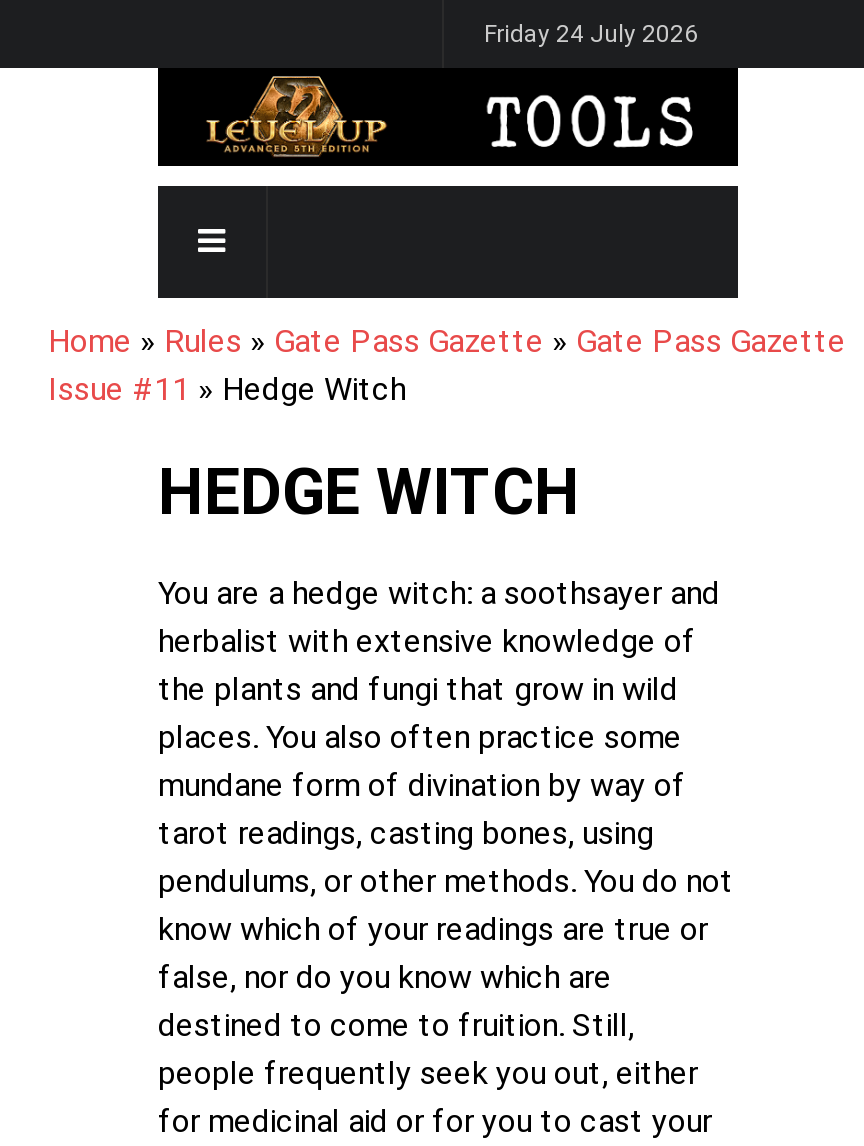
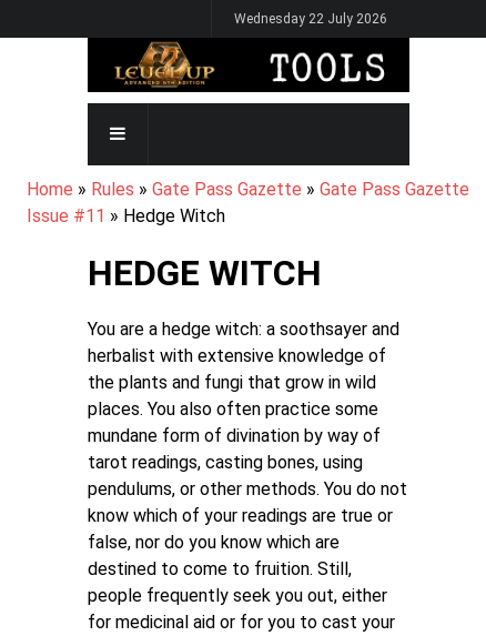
- Friday 24 July 2026
+ Wednesday 22 July 2026
